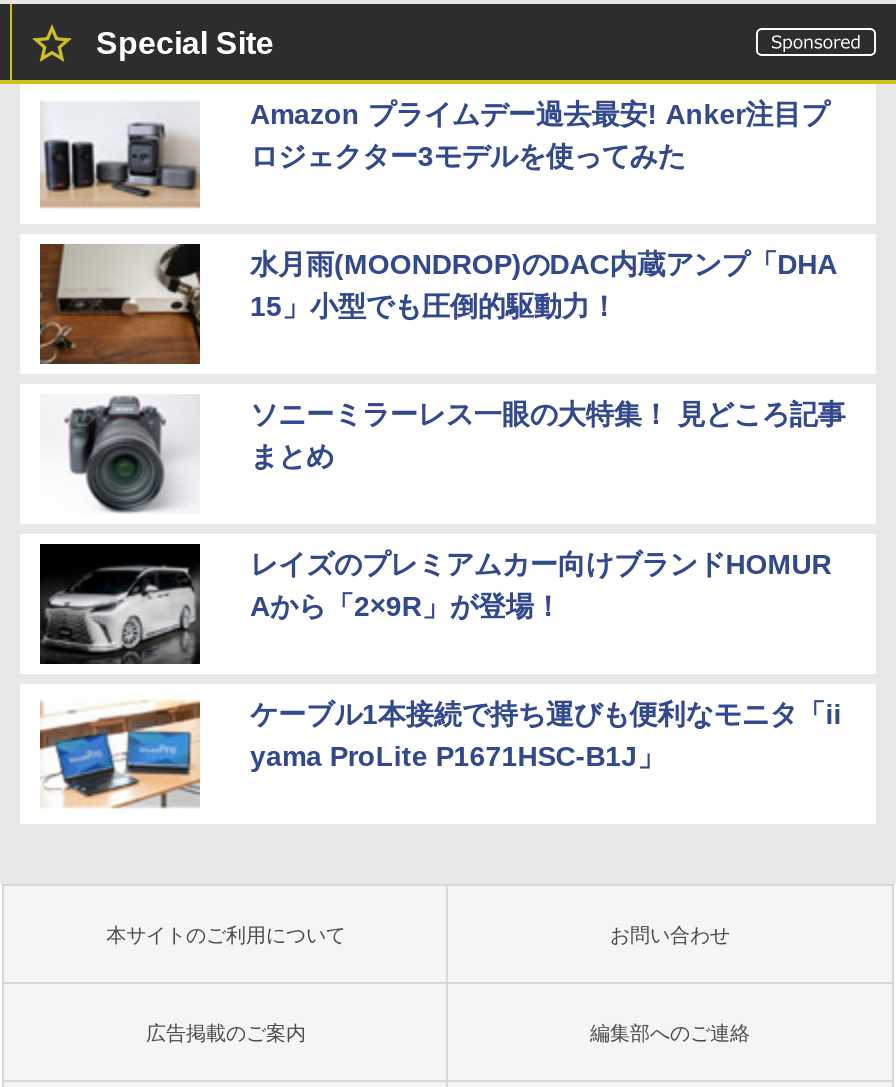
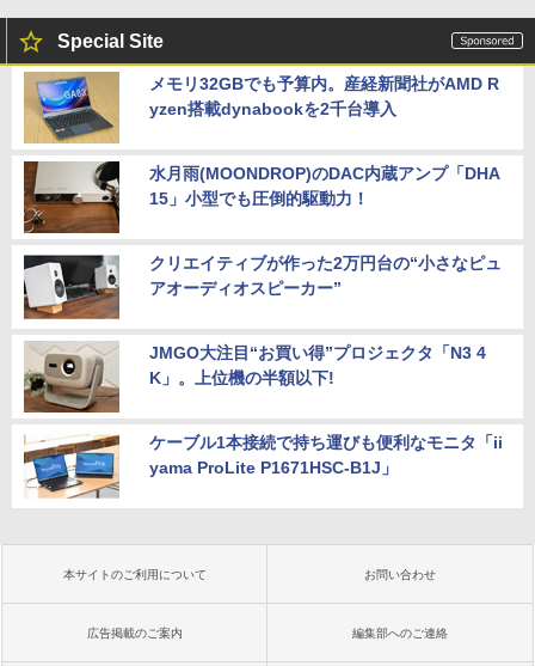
- [image]
- Amazon プライムデー過去最安! Anker注目プ
- ロジェクター3モデルを使ってみた
+ [image]
+ メモリ32GBでも予算内。産経新聞社がAMD R
+ yzen搭載dynabookを2千台導入

- [image]
- ソニーミラーレス一眼の大特集！ 見どころ記事
- まとめ
+ [image]
+ クリエイティブが作った2万円台の“小さなピュ
+ アオーディオスピーカー”

- [image]
- レイズのプレミアムカー向けブランドHOMUR
- Aから「2×9R」が登場！
+ [image]
+ JMGO大注目“お買い得”プロジェクタ「N3 4
+ K」。上位機の半額以下!
